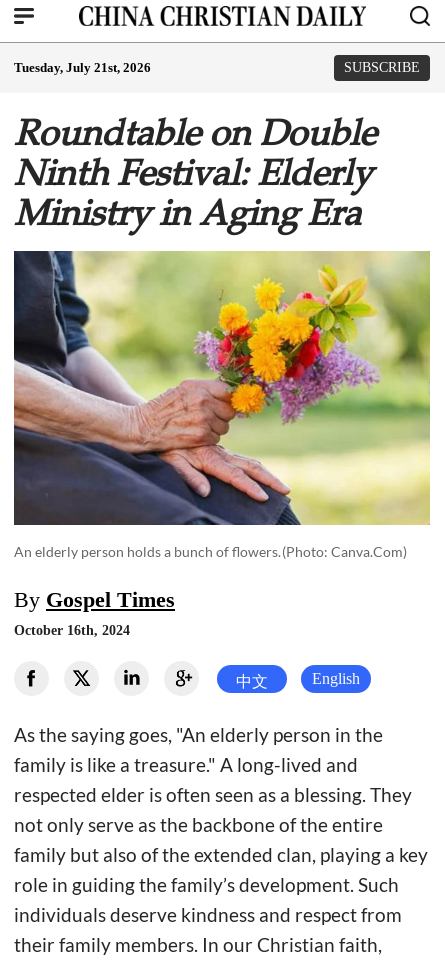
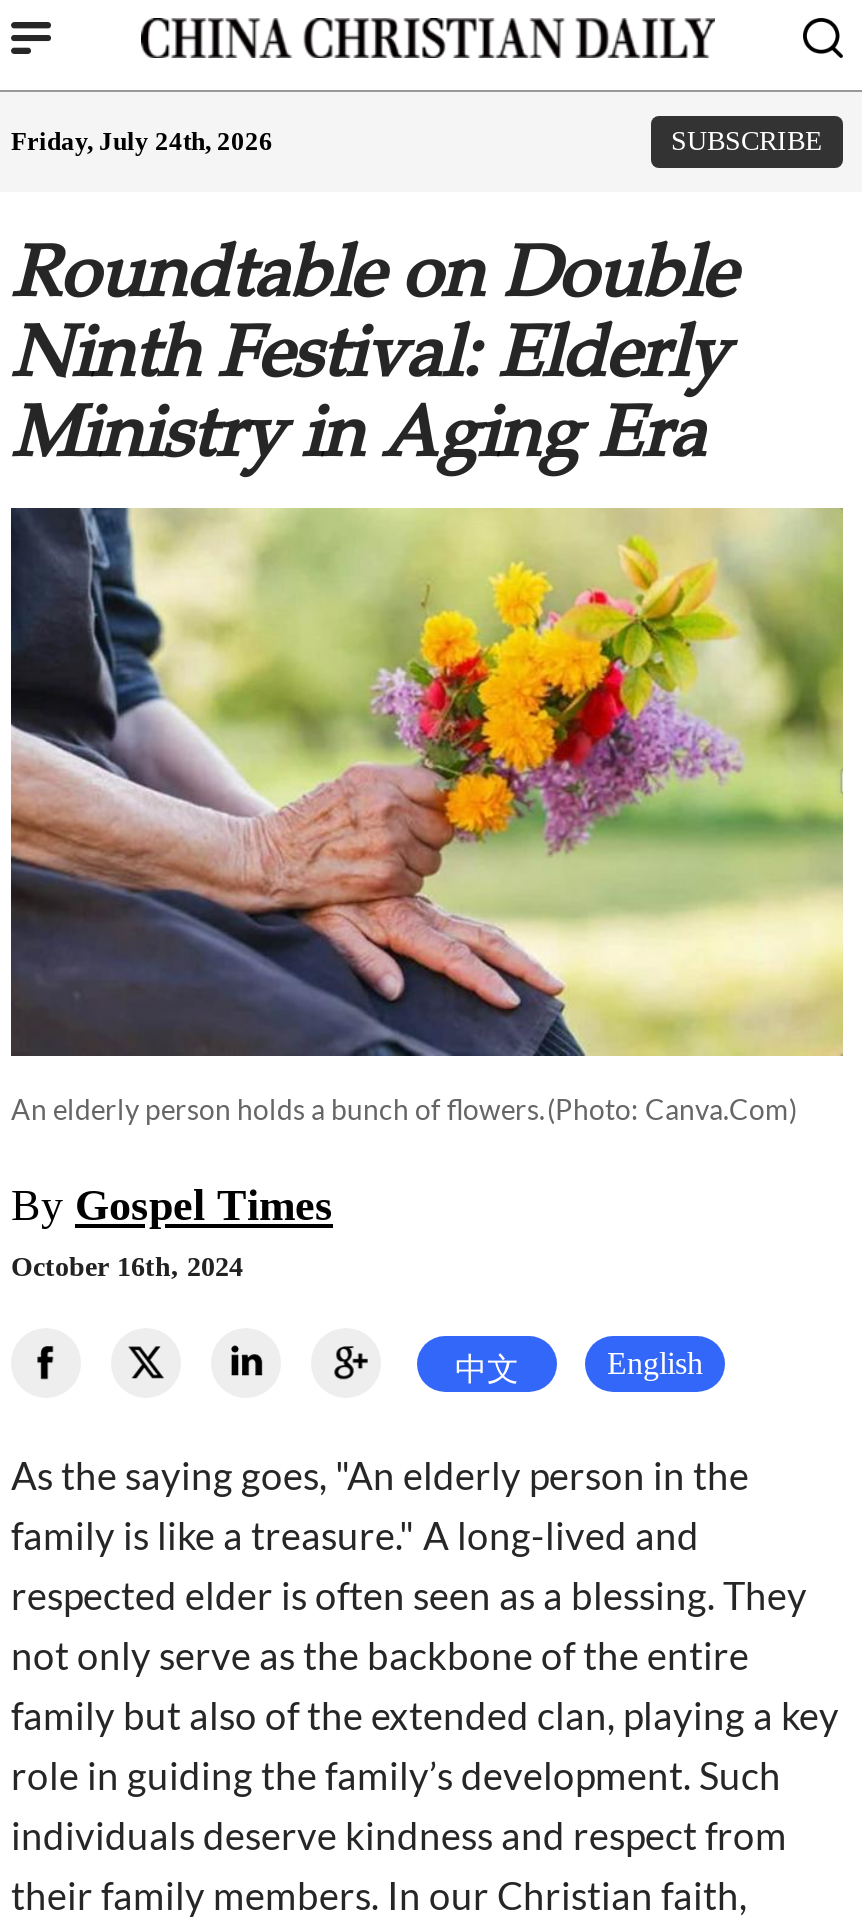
- Tuesday, July 21st, 2026
+ Friday, July 24th, 2026
